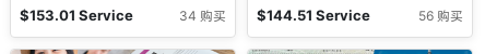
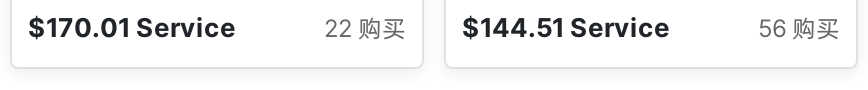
- $153.01 Service
+ $170.01 Service

- 34 购买 $144.51 Service
+ 22 购买 $144.51 Service
